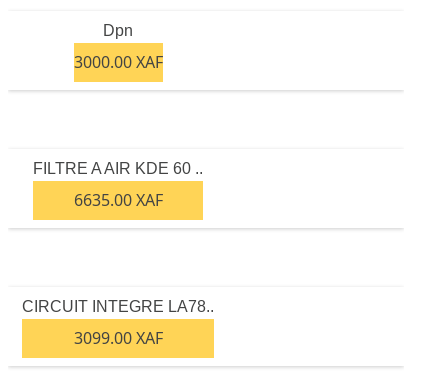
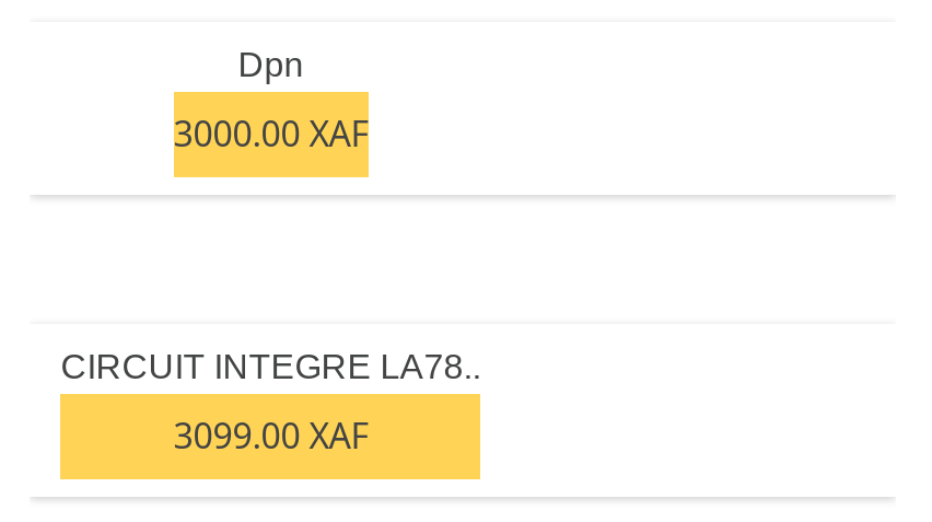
- FILTRE A AIR KDE 60 ..
- 6635.00 XAF
